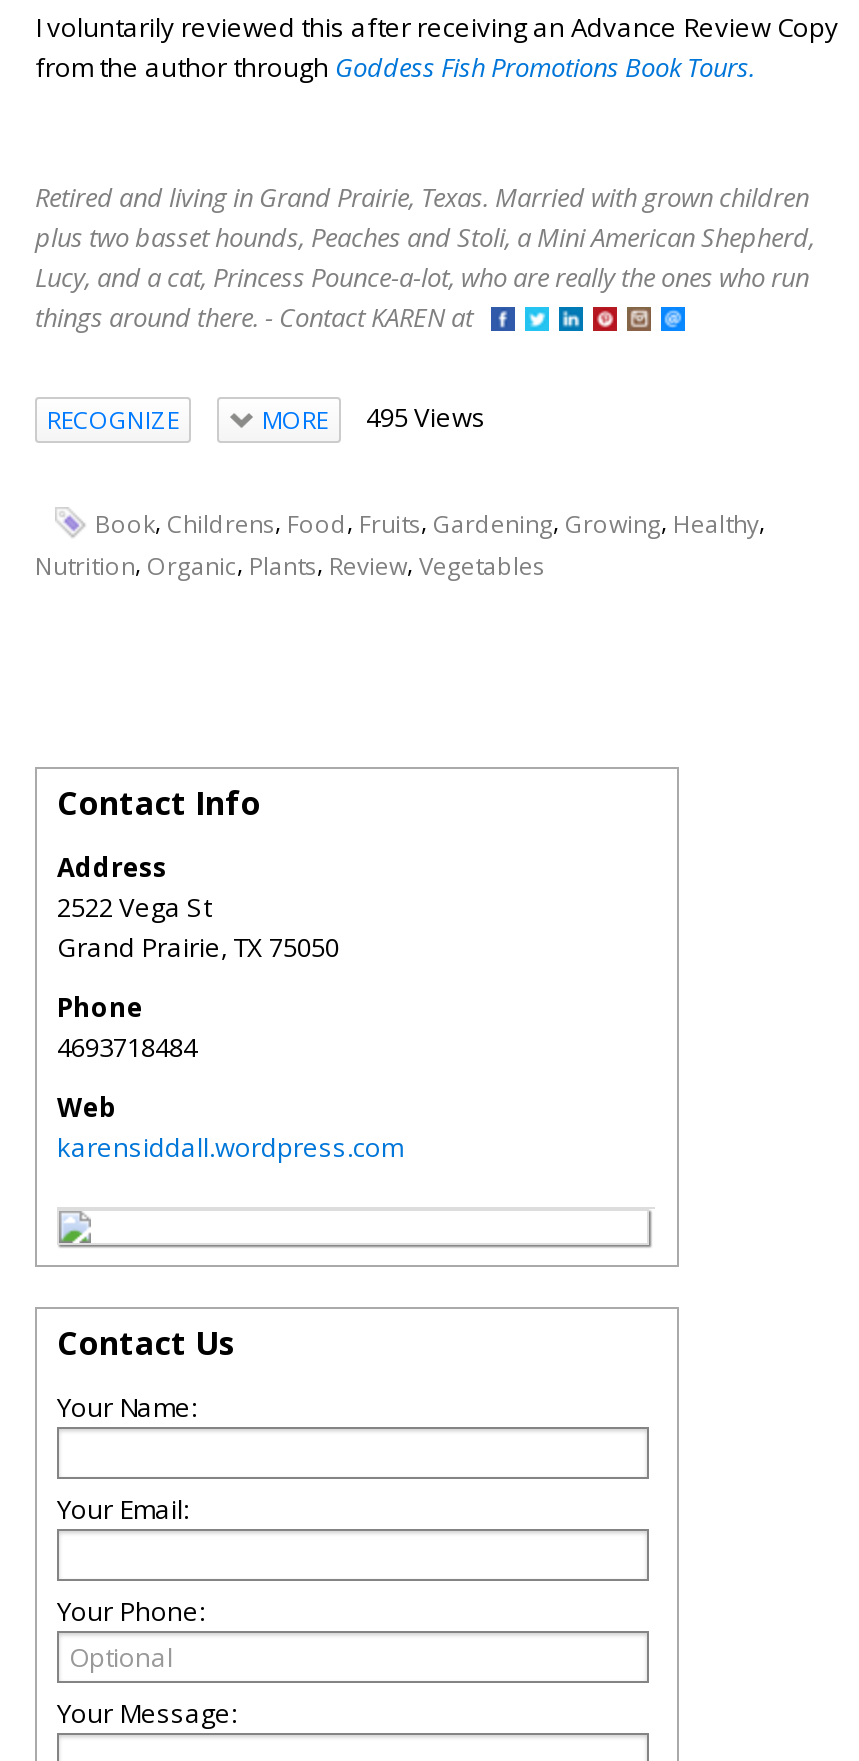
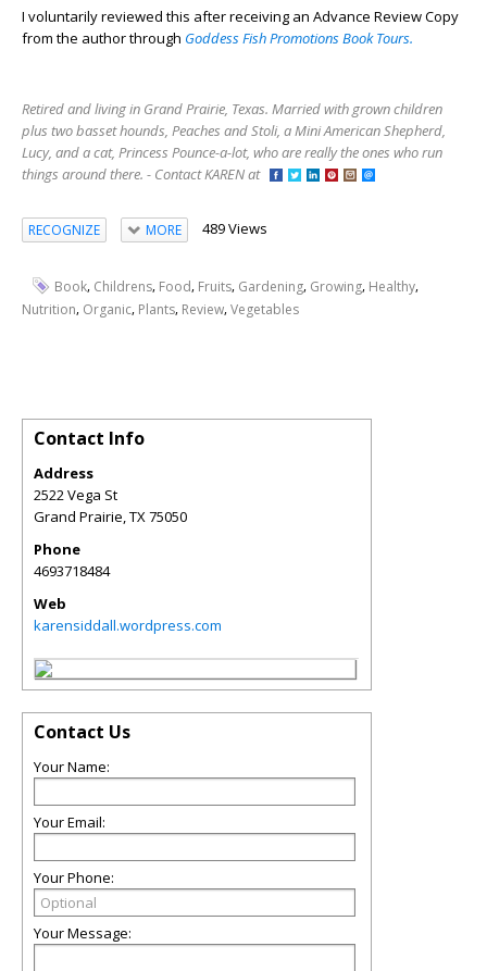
- MORE 495 Views
+ MORE 489 Views
